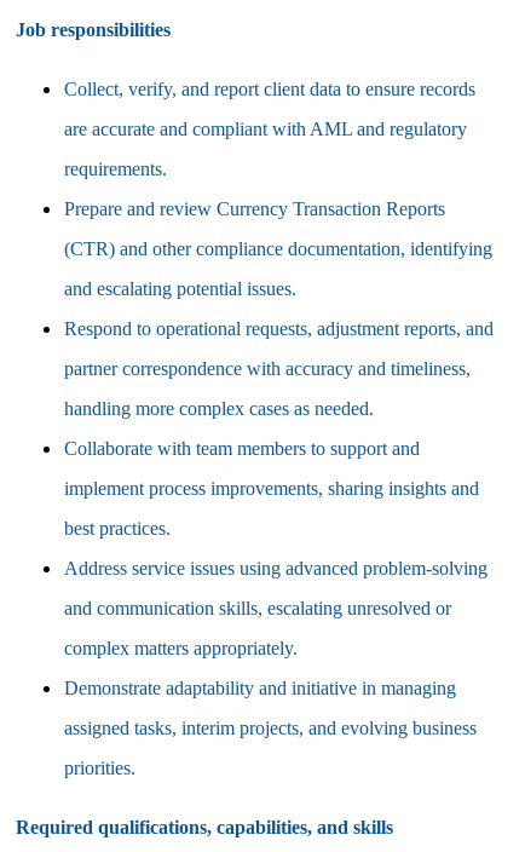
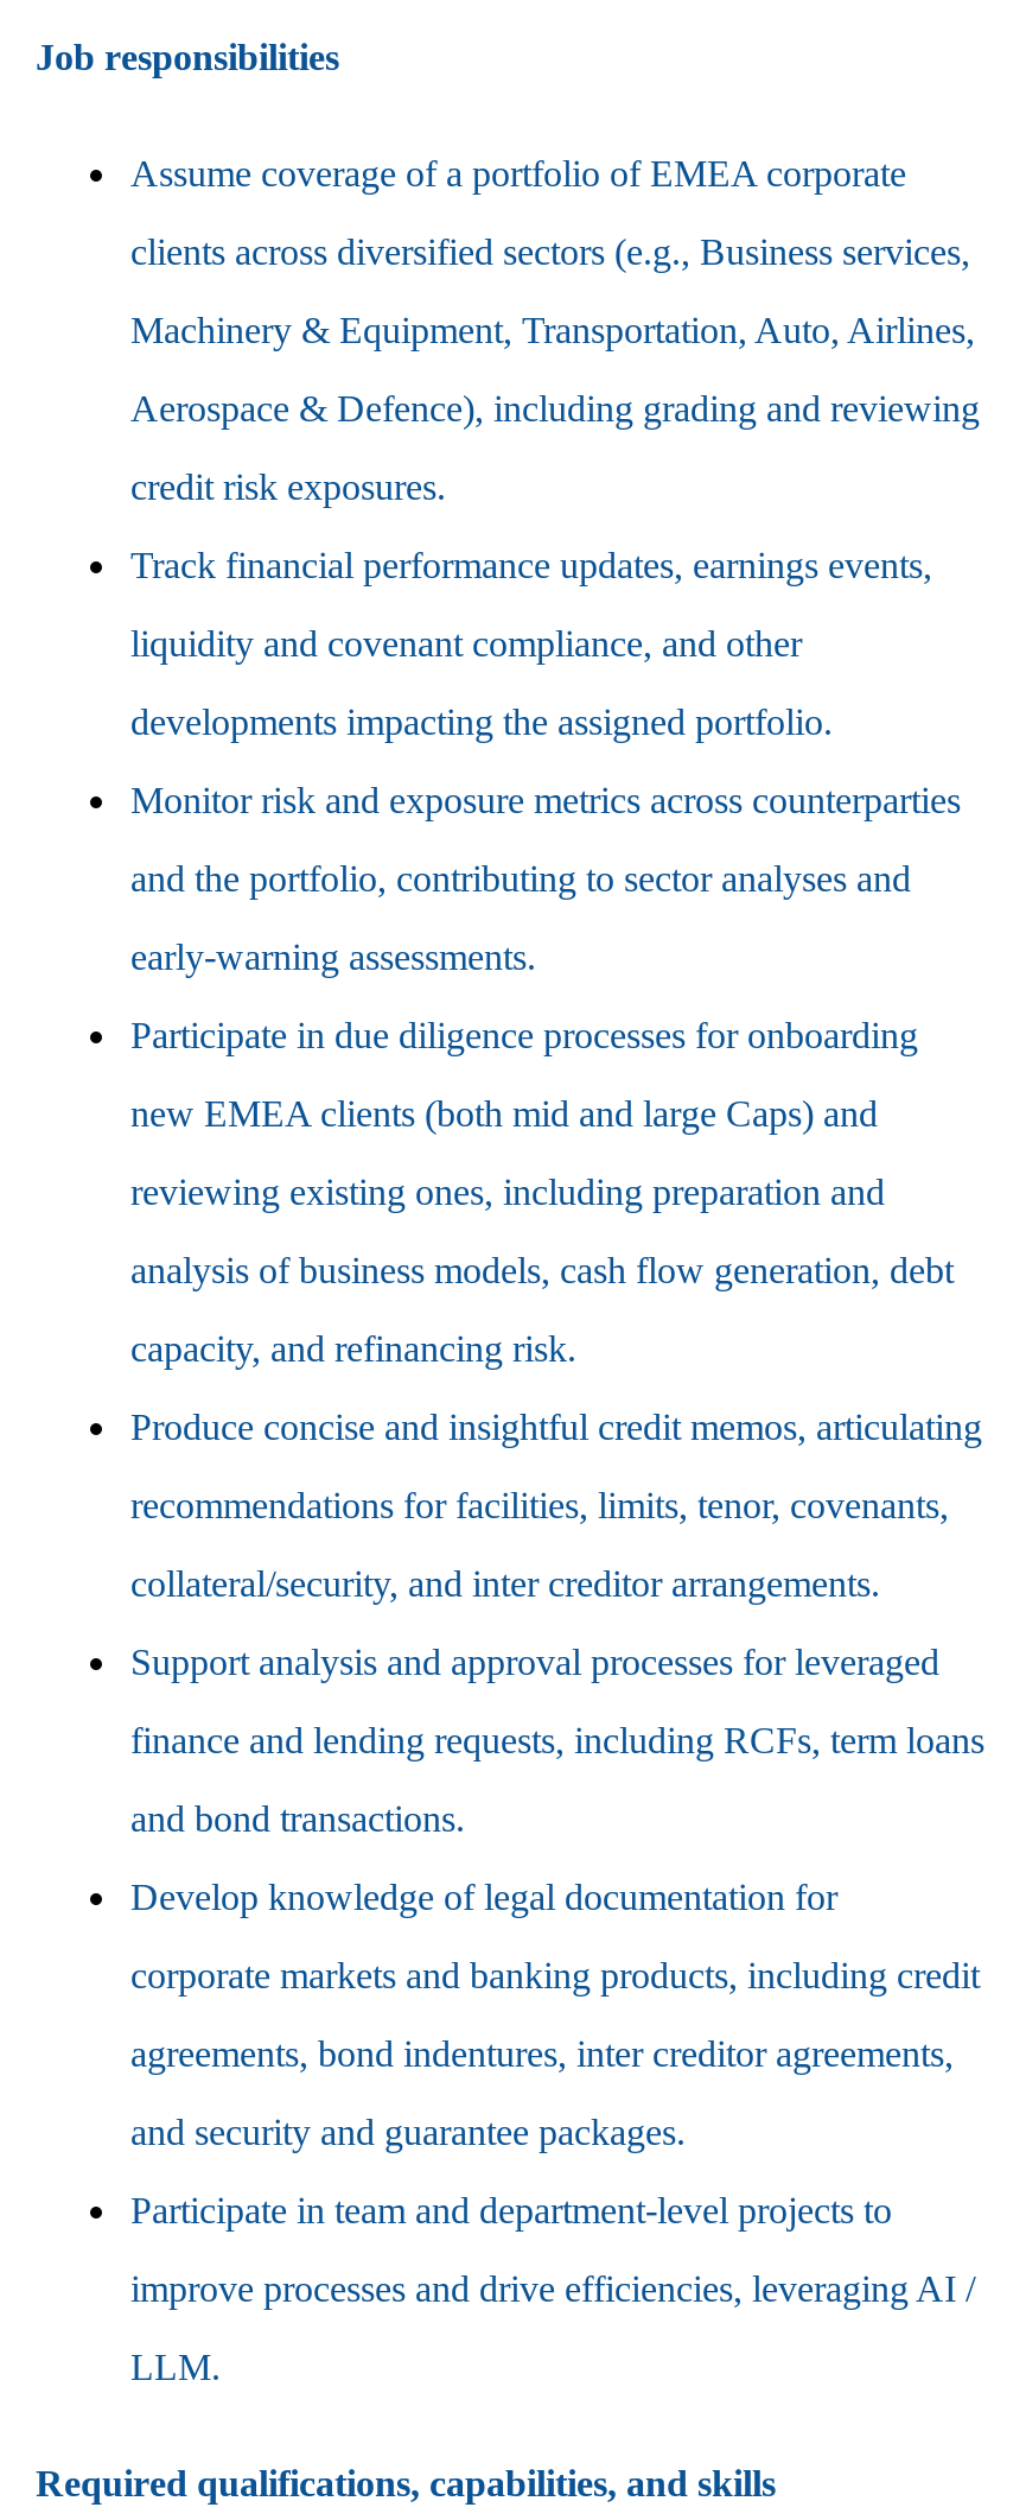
- Collect, verify, and report client data to ensure records
- are accurate and compliant with AML and regulatory
- requirements.
- Prepare and review Currency Transaction Reports
- (CTR) and other compliance documentation, identifying
- and escalating potential issues.
- Respond to operational requests, adjustment reports, and
- partner correspondence with accuracy and timeliness,
- handling more complex cases as needed.
- Collaborate with team members to support and
- implement process improvements, sharing insights and
- best practices.
- Address service issues using advanced problem-solving
- and communication skills, escalating unresolved or
- complex matters appropriately.
- Demonstrate adaptability and initiative in managing
- assigned tasks, interim projects, and evolving business
- priorities.
+ Assume coverage of a portfolio of EMEA corporate
+ clients across diversified sectors (e.g., Business services,
+ Machinery & Equipment, Transportation, Auto, Airlines,
+ Aerospace & Defence), including grading and reviewing
+ credit risk exposures.
+ Track financial performance updates, earnings events,
+ liquidity and covenant compliance, and other
+ developments impacting the assigned portfolio.
+ Monitor risk and exposure metrics across counterparties
+ and the portfolio, contributing to sector analyses and
+ early‑warning assessments.
+ Participate in due diligence processes for onboarding
+ new EMEA clients (both mid and large Caps) and
+ reviewing existing ones, including preparation and
+ analysis of business models, cash flow generation, debt
+ capacity, and refinancing risk.
+ Produce concise and insightful credit memos, articulating
+ recommendations for facilities, limits, tenor, covenants,
+ collateral/security, and inter creditor arrangements.
+ Support analysis and approval processes for leveraged
+ finance and lending requests, including RCFs, term loans
+ and bond transactions.
+ Develop knowledge of legal documentation for
+ corporate markets and banking products, including credit
+ agreements, bond indentures, inter creditor agreements,
+ and security and guarantee packages.
+ Participate in team and department‑level projects to
+ improve processes and drive efficiencies, leveraging AI /
+ LLM.
